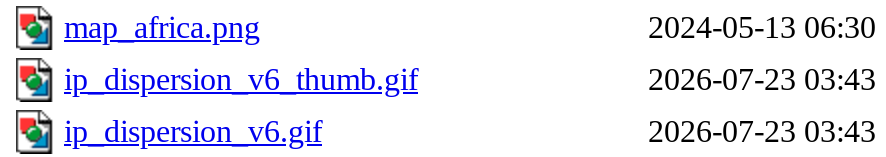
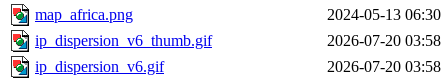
- 2026-07-23 03:43
+ 2026-07-20 03:58

- 2026-07-23 03:43
+ 2026-07-20 03:58
